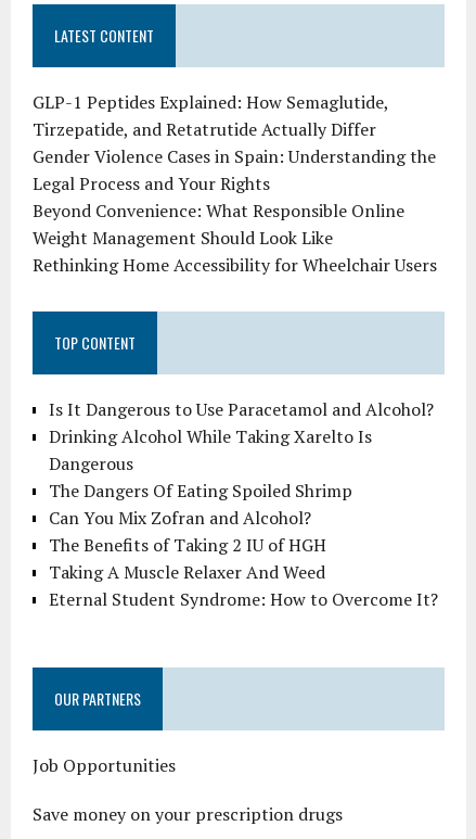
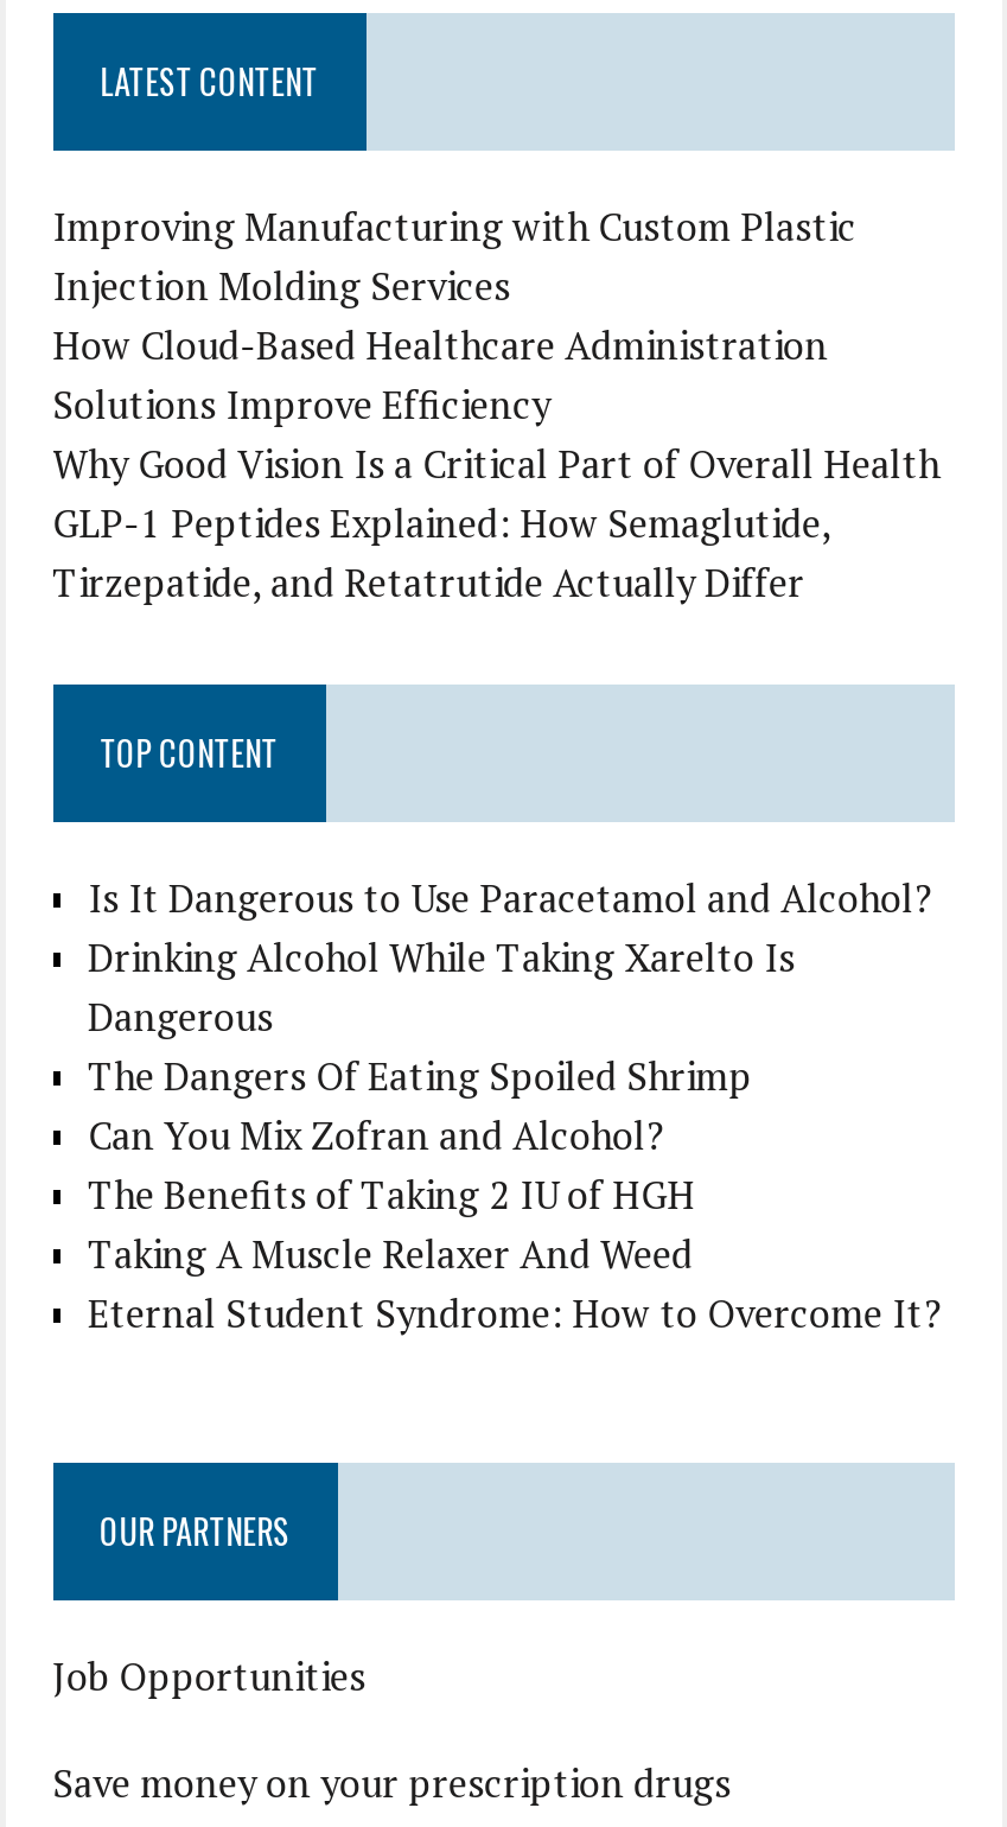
+ Improving Manufacturing with Custom Plastic
+ Injection Molding Services
+ How Cloud-Based Healthcare Administration
+ Solutions Improve Efficiency
+ Why Good Vision Is a Critical Part of Overall Health

moved down: GLP-1 Peptides Explained: How Semaglutide, | Tirzepatide, and Retatrutide Actually Differ

- Gender Violence Cases in Spain: Understanding the
- Legal Process and Your Rights
- Beyond Convenience: What Responsible Online
- Weight Management Should Look Like
- Rethinking Home Accessibility for Wheelchair Users
